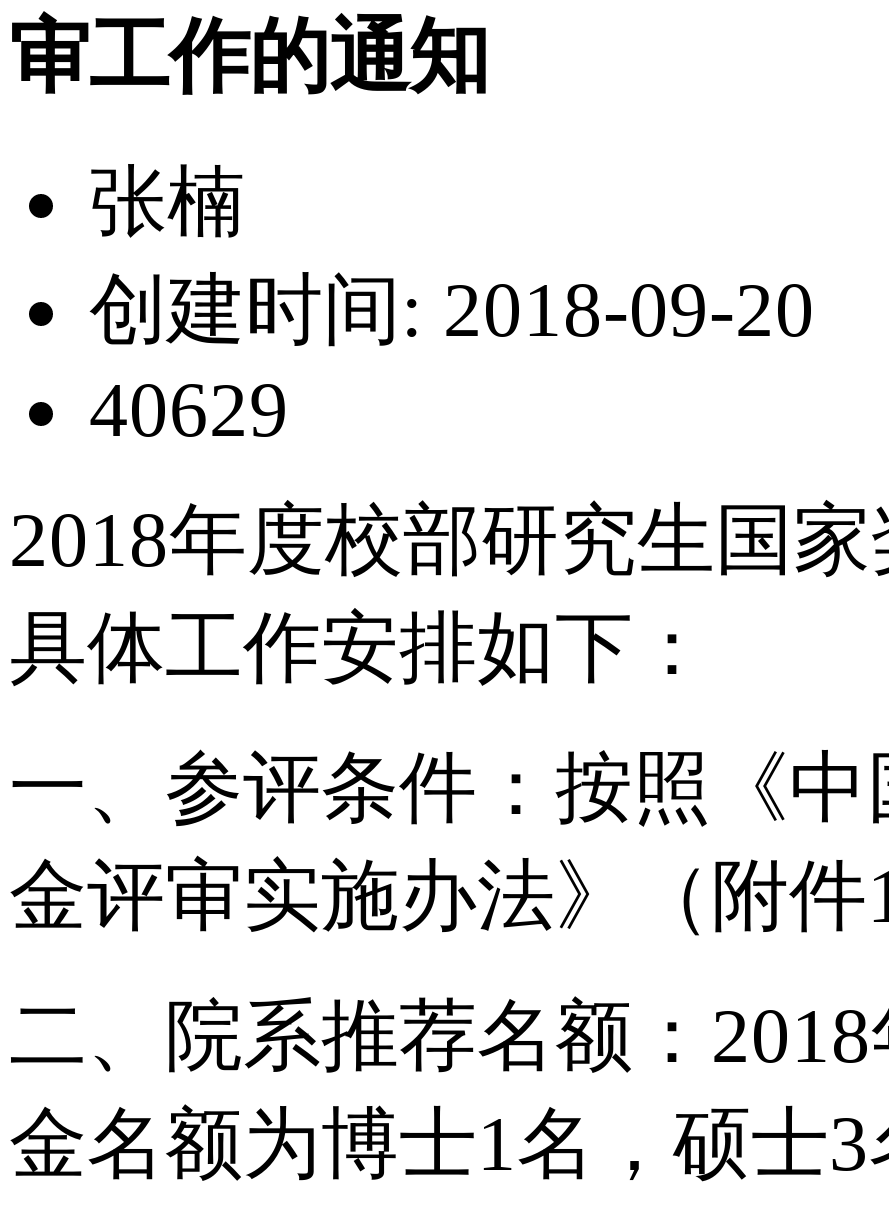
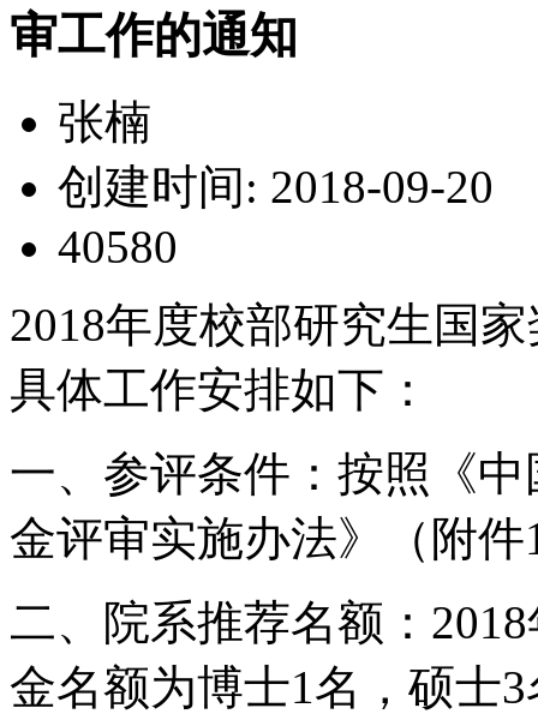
- 40629
+ 40580
